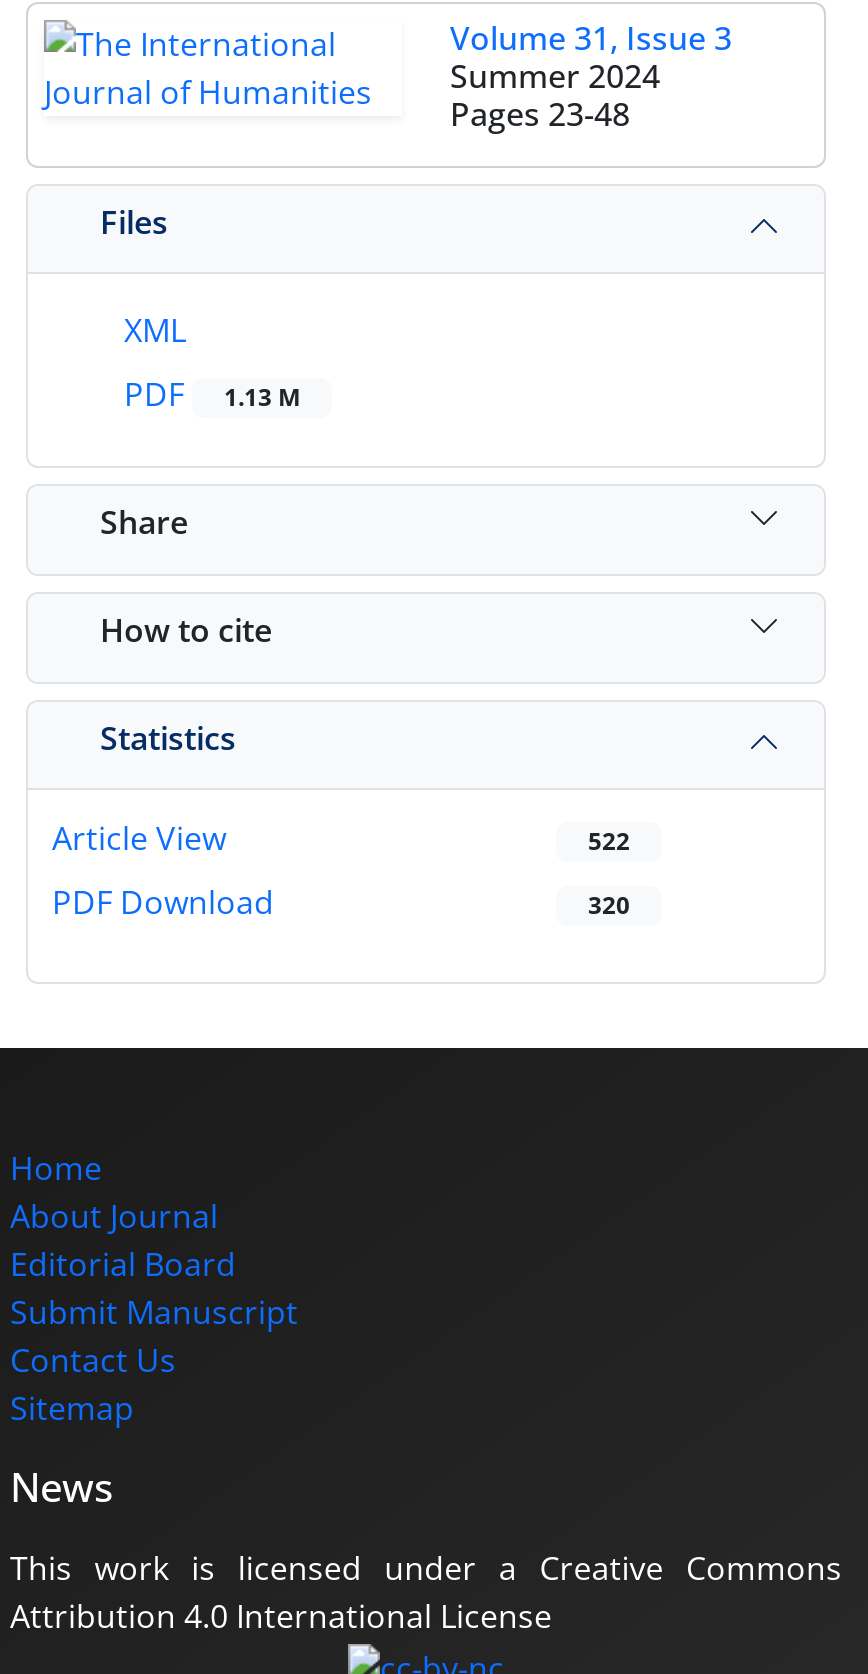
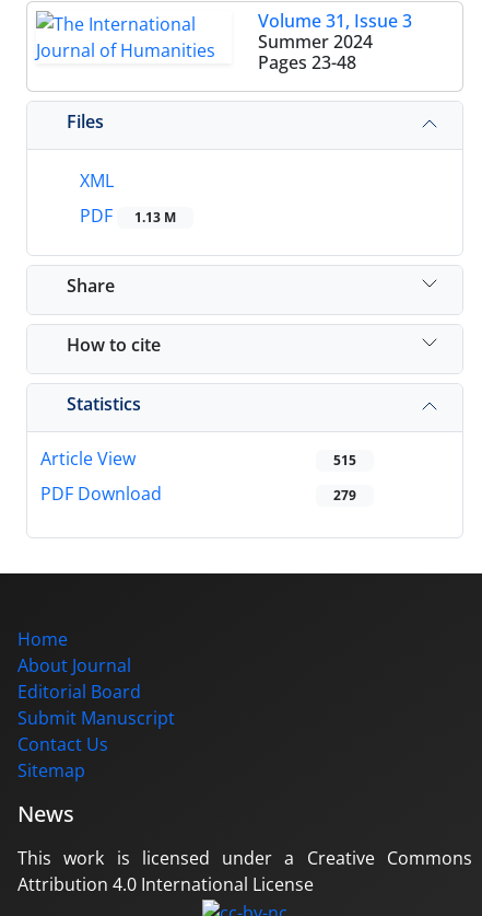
- 522
+ 515

- 320
+ 279
